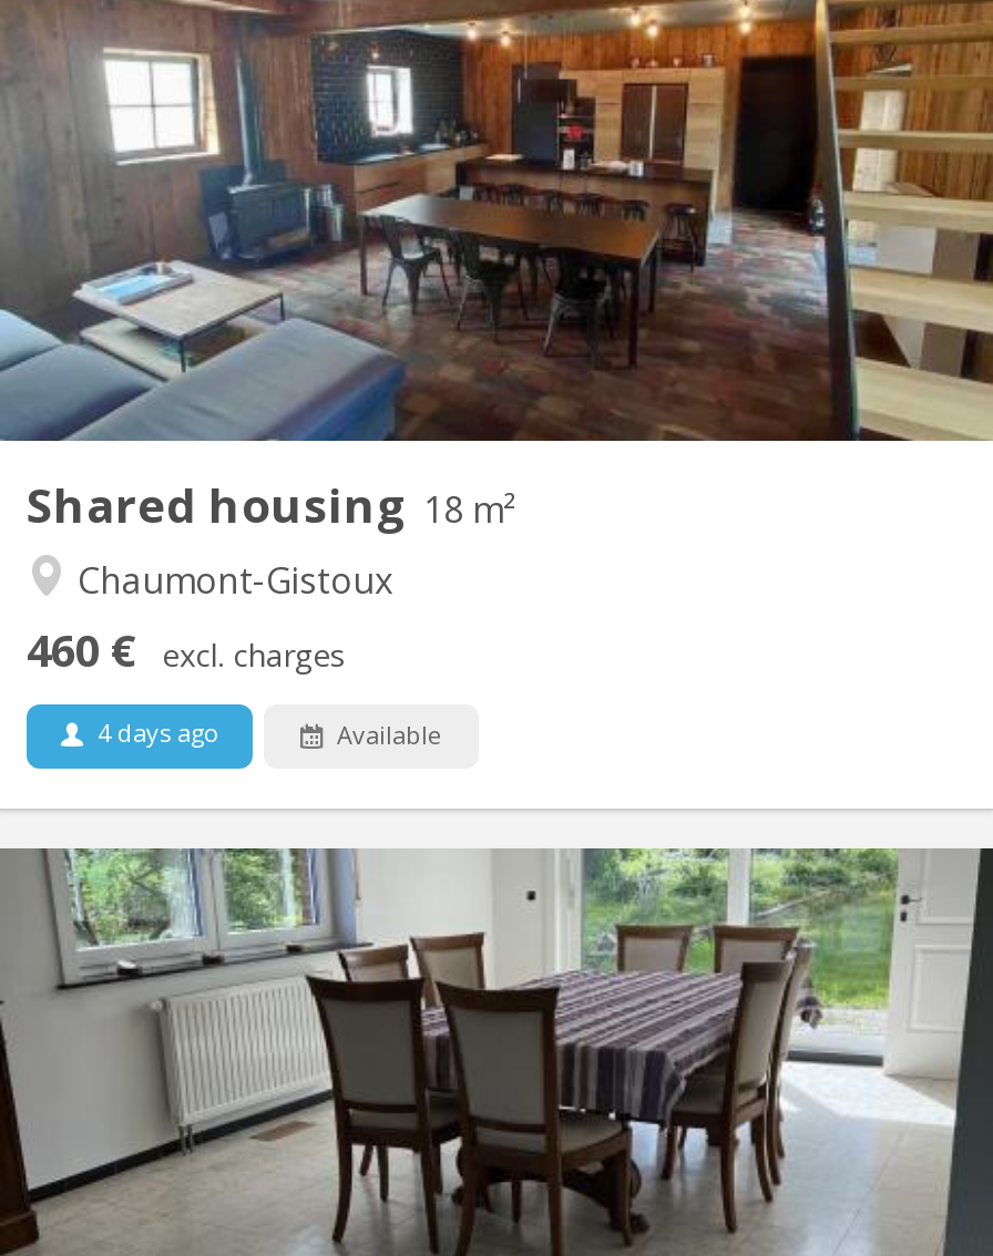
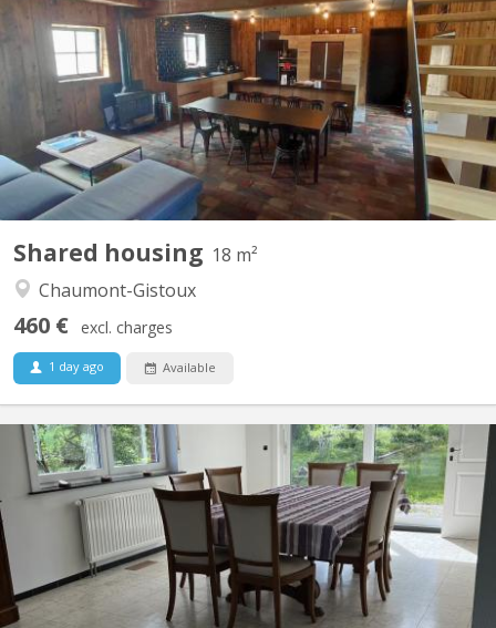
- 4 days ago
+ 1 day ago
